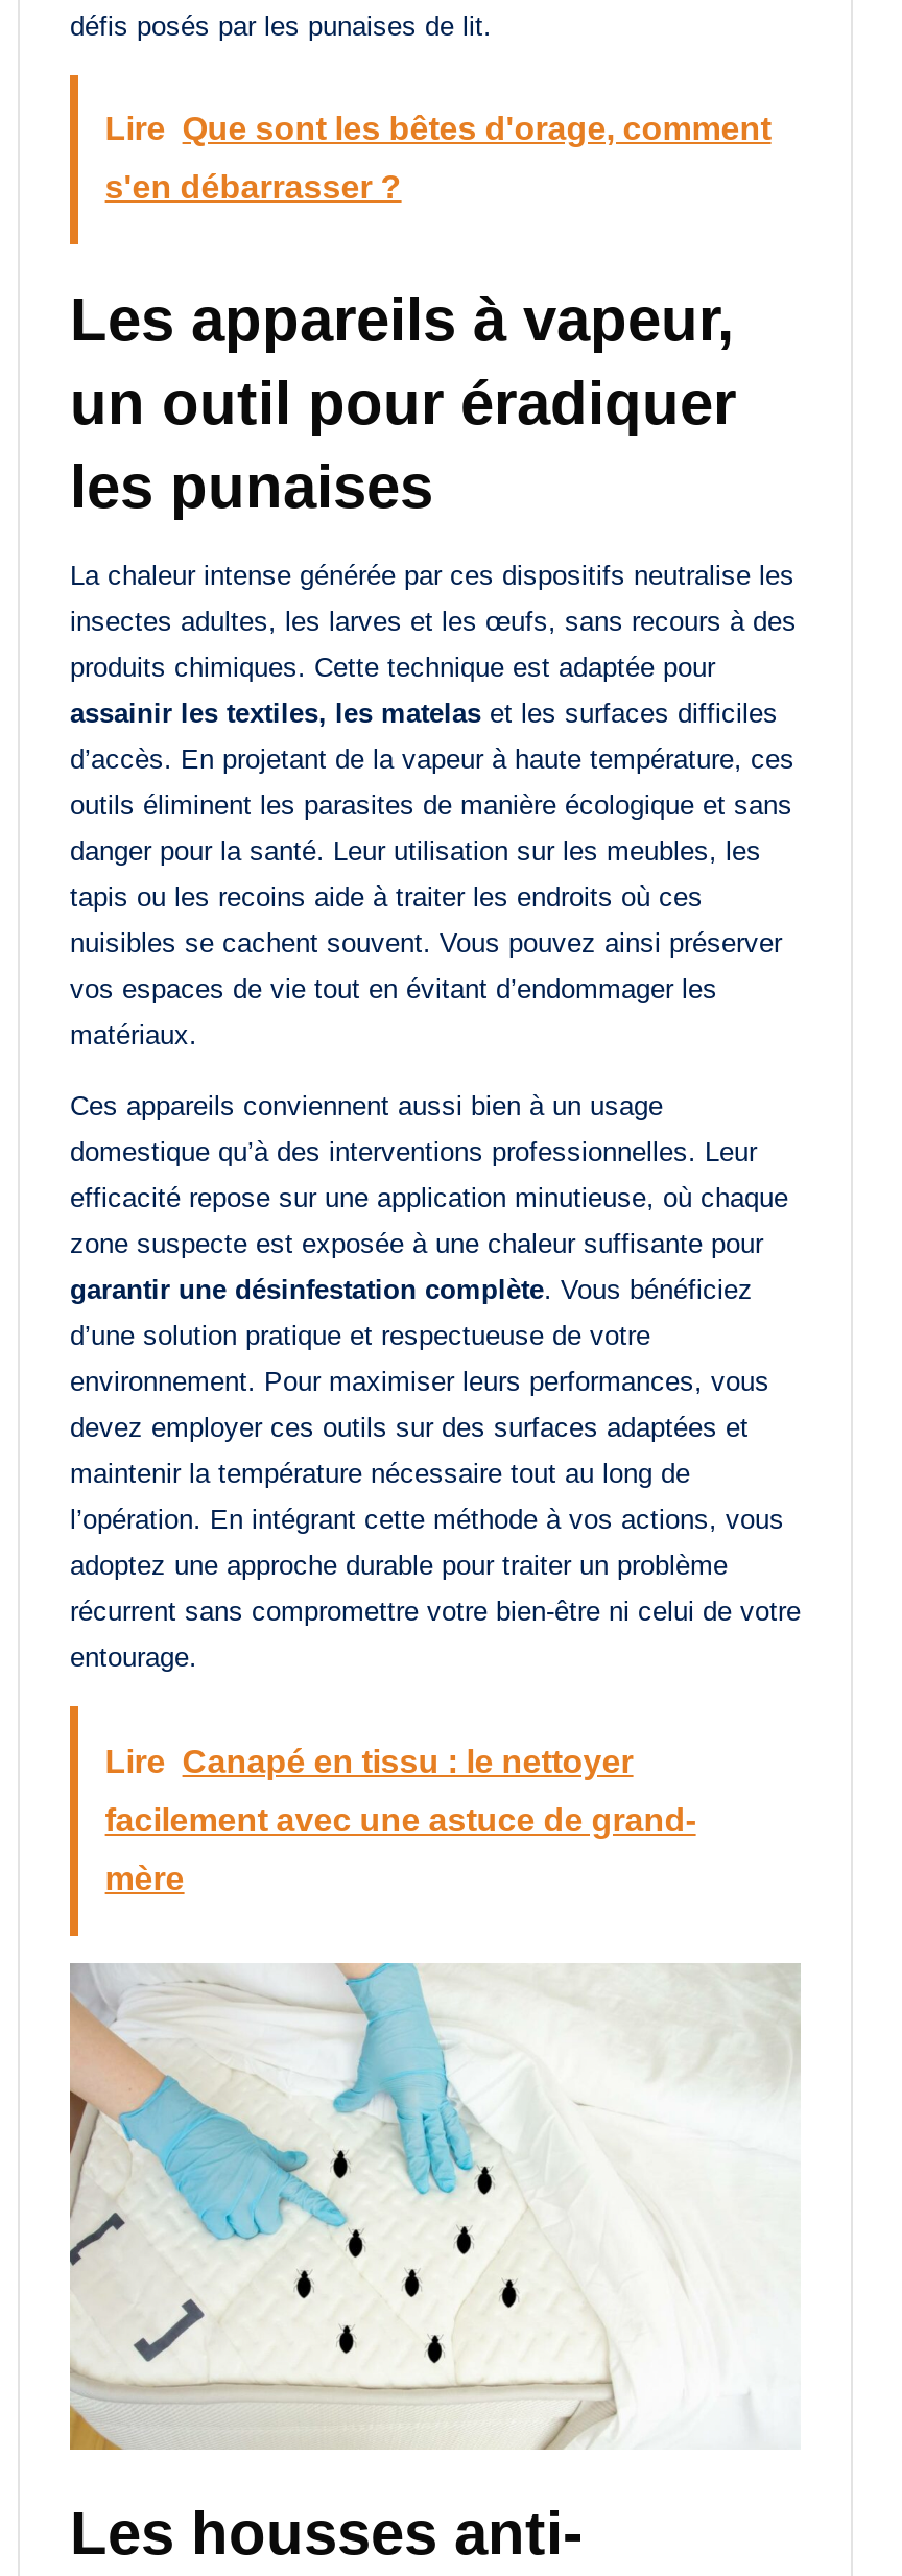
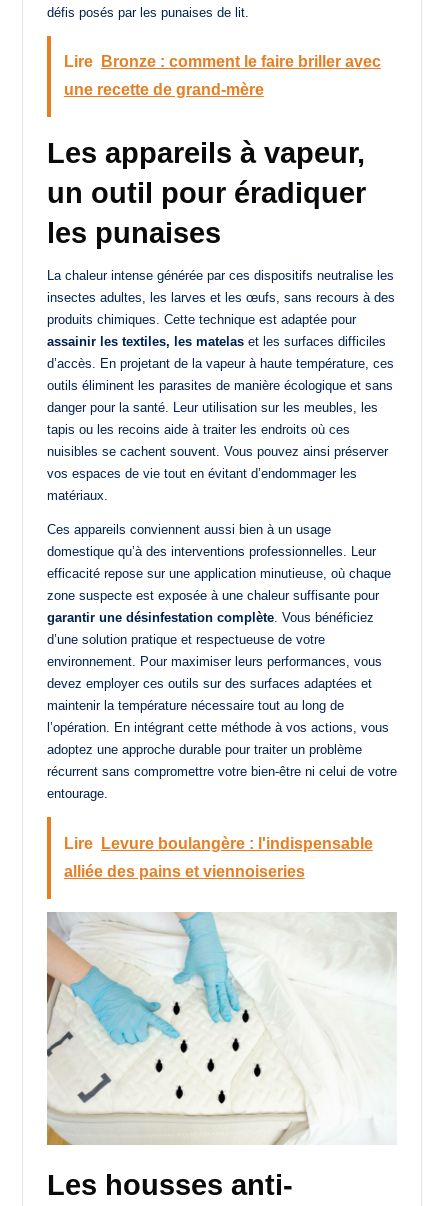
- Lire Que sont les bêtes d'orage, comment
+ Lire Bronze : comment le faire briller avec

- s'en débarrasser ?
+ une recette de grand-mère

- Lire Canapé en tissu : le nettoyer
- facilement avec une astuce de grand-
- mère
+ Lire Levure boulangère : l'indispensable
+ alliée des pains et viennoiseries
